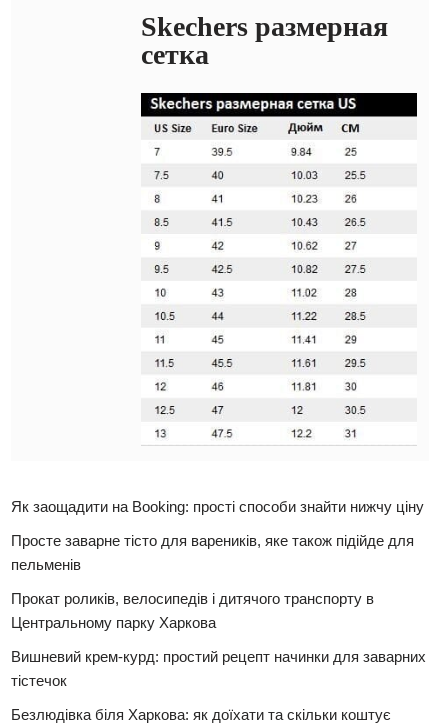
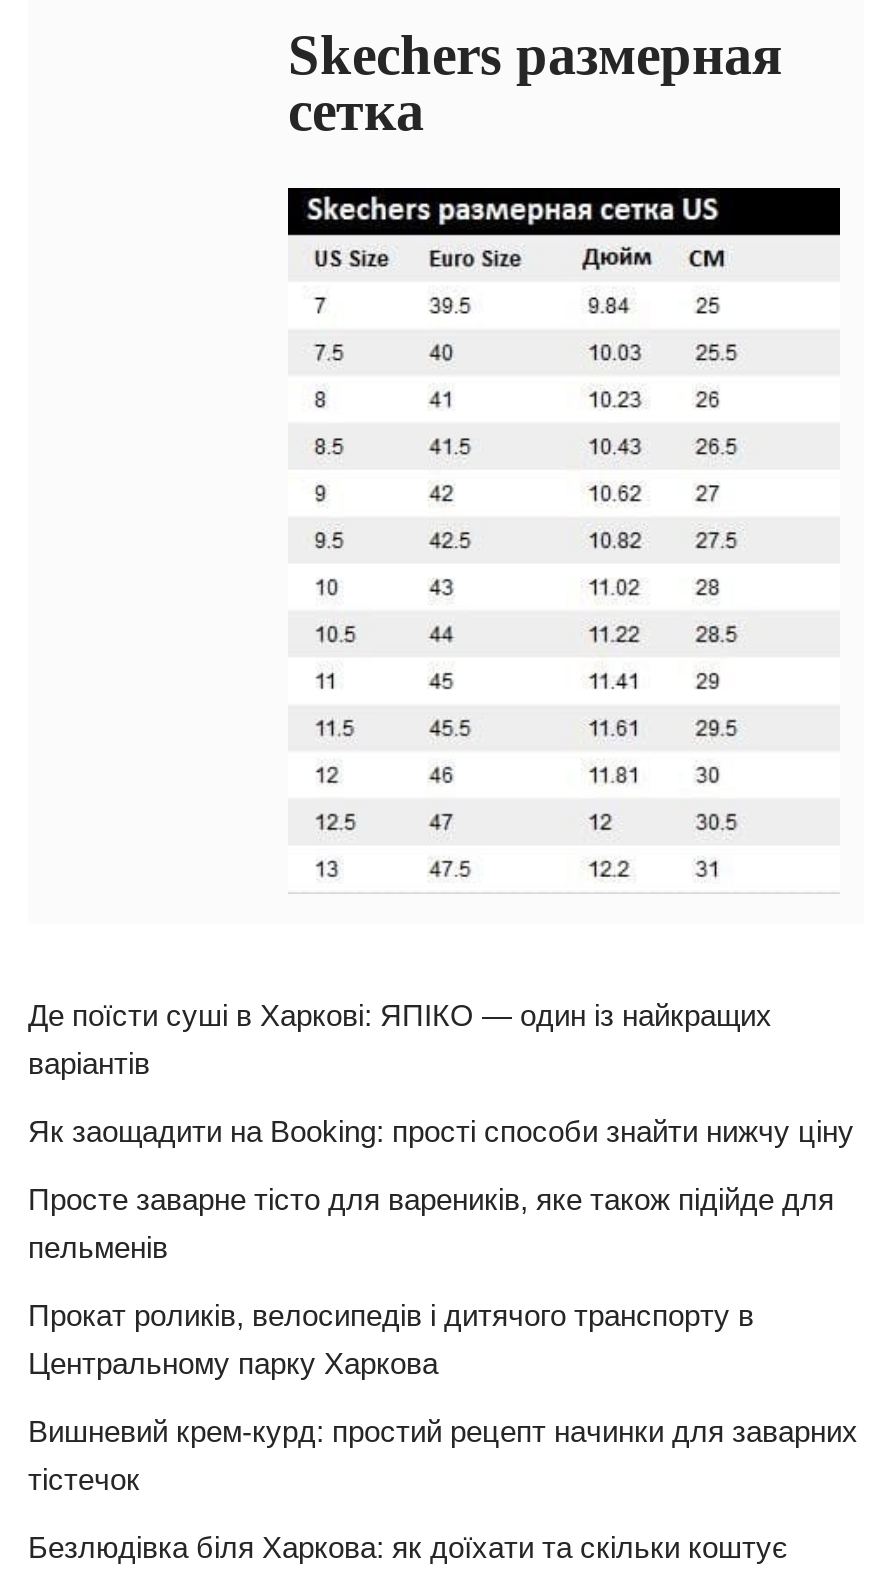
+ Де поїсти суші в Харкові: ЯПІКО — один із найкращих
+ варіантів
